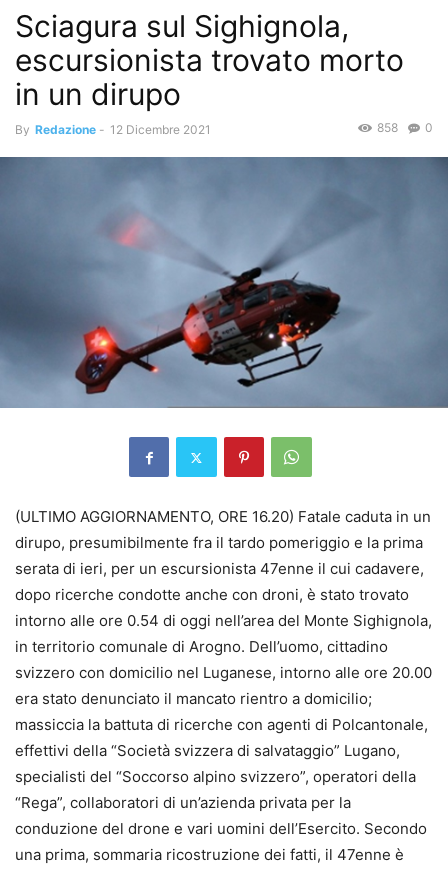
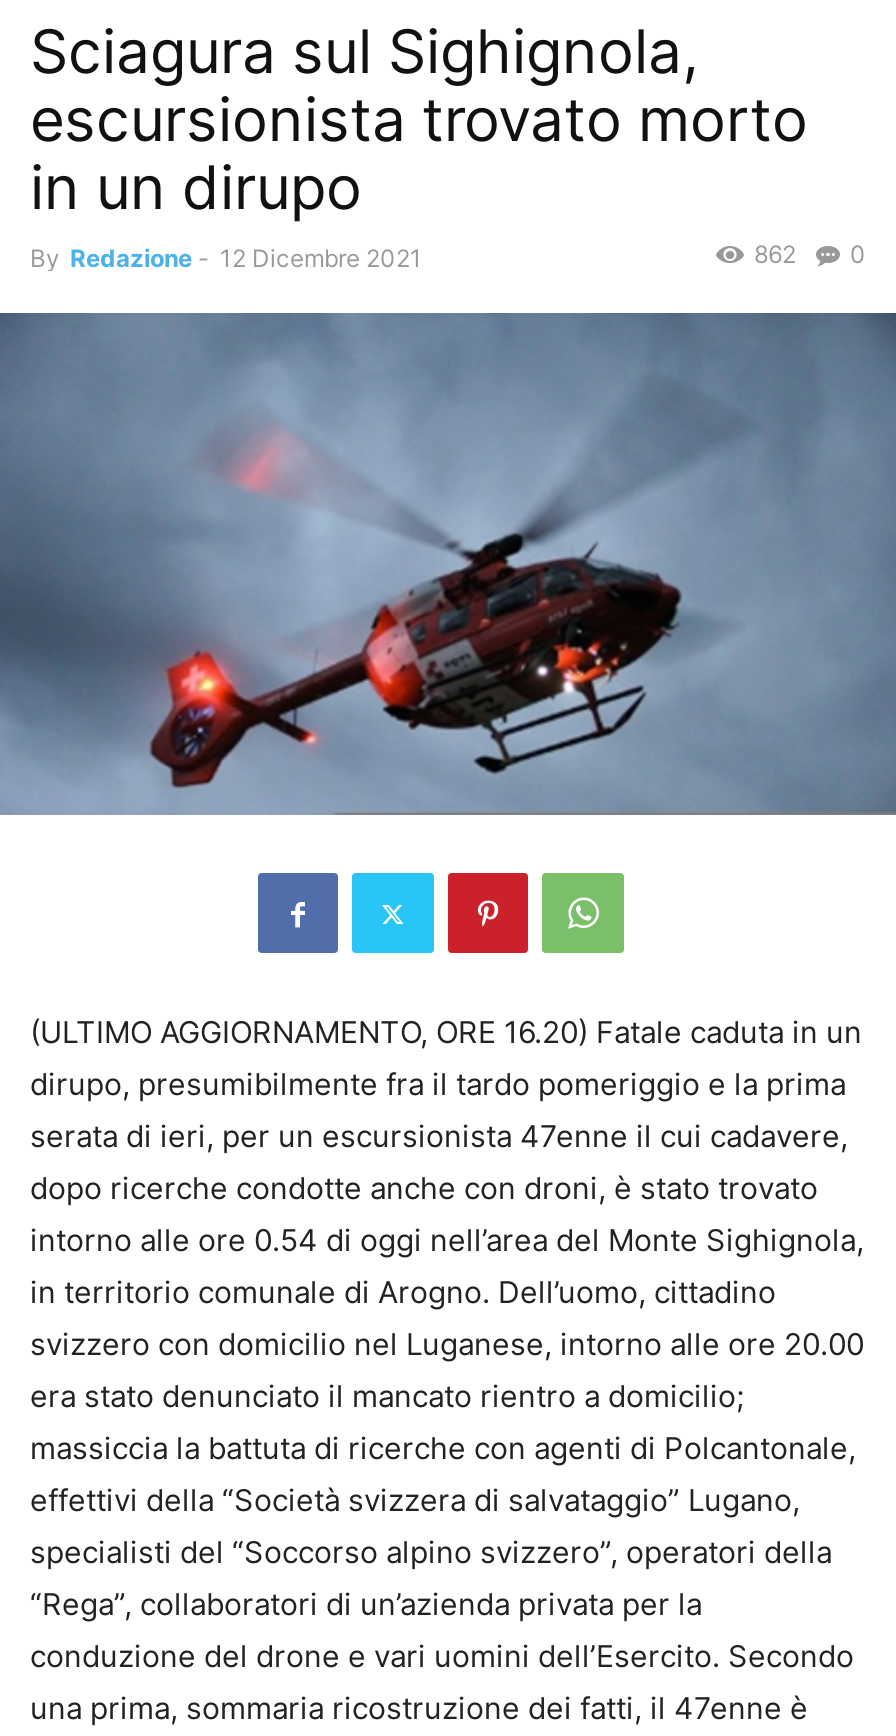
- 858 0
+ 862 0
